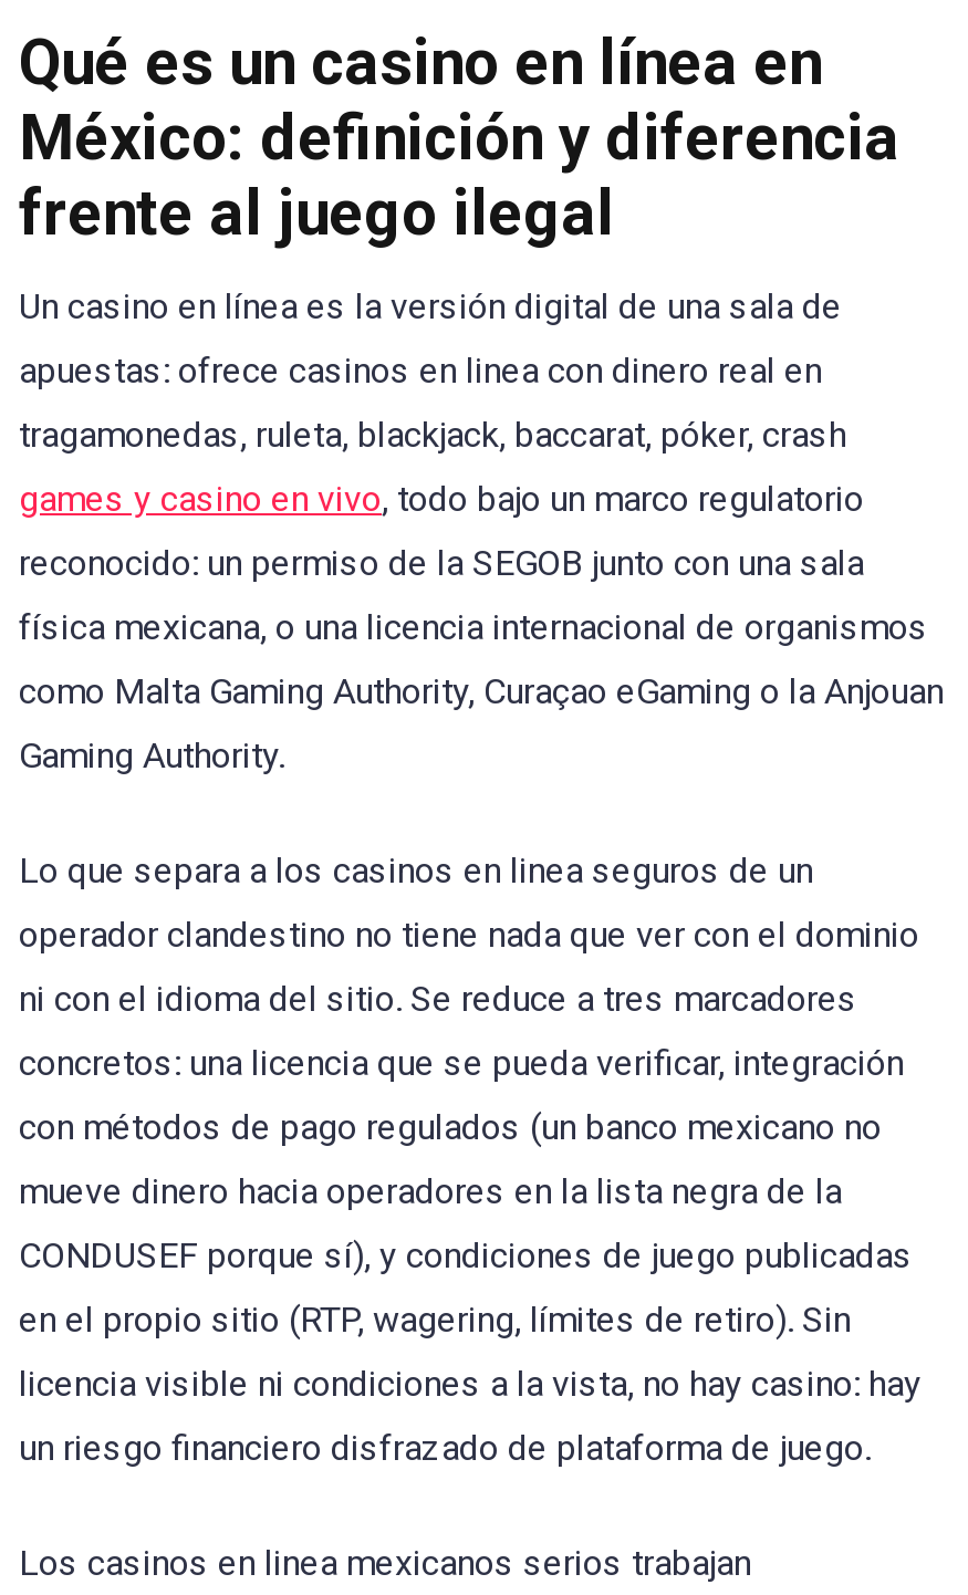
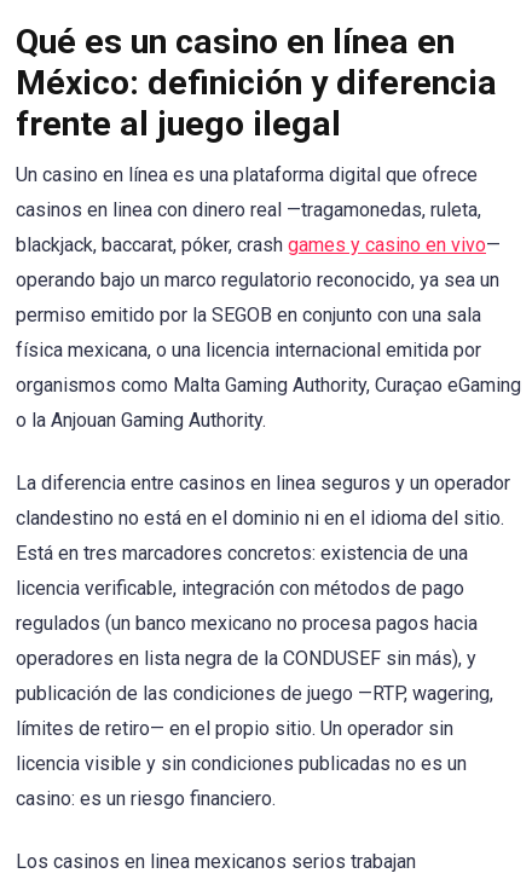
- Un casino en línea es la versión digital de una sala de
+ Un casino en línea es una plataforma digital que ofrece

- apuestas: ofrece casinos en linea con dinero real en
+ casinos en linea con dinero real —tragamonedas, ruleta,

- tragamonedas, ruleta, blackjack, baccarat, póker, crash
+ blackjack, baccarat, póker, crash games y casino en vivo—

- games y casino en vivo, todo bajo un marco regulatorio
+ operando bajo un marco regulatorio reconocido, ya sea un

- reconocido: un permiso de la SEGOB junto con una sala
+ permiso emitido por la SEGOB en conjunto con una sala

- física mexicana, o una licencia internacional de organismos
+ física mexicana, o una licencia internacional emitida por

- como Malta Gaming Authority, Curaçao eGaming o la Anjouan
+ organismos como Malta Gaming Authority, Curaçao eGaming

- Gaming Authority.
+ o la Anjouan Gaming Authority.

- Lo que separa a los casinos en linea seguros de un
+ La diferencia entre casinos en linea seguros y un operador

- operador clandestino no tiene nada que ver con el dominio
+ clandestino no está en el dominio ni en el idioma del sitio.

- ni con el idioma del sitio. Se reduce a tres marcadores
+ Está en tres marcadores concretos: existencia de una

- concretos: una licencia que se pueda verificar, integración
+ licencia verificable, integración con métodos de pago

- con métodos de pago regulados (un banco mexicano no
+ regulados (un banco mexicano no procesa pagos hacia

- mueve dinero hacia operadores en la lista negra de la
+ operadores en lista negra de la CONDUSEF sin más), y

- CONDUSEF porque sí), y condiciones de juego publicadas
+ publicación de las condiciones de juego —RTP, wagering,

- en el propio sitio (RTP, wagering, límites de retiro). Sin
+ límites de retiro— en el propio sitio. Un operador sin

- licencia visible ni condiciones a la vista, no hay casino: hay
+ licencia visible y sin condiciones publicadas no es un

- un riesgo financiero disfrazado de plataforma de juego.
+ casino: es un riesgo financiero.
